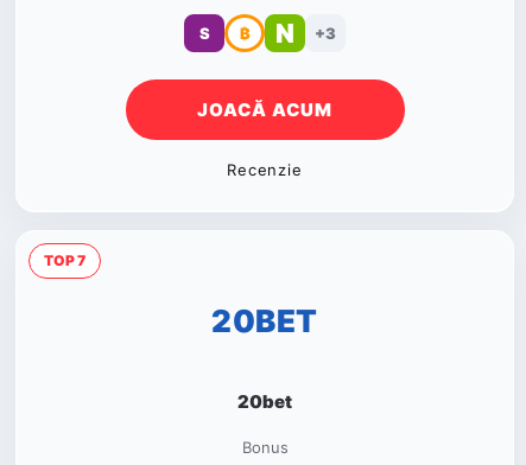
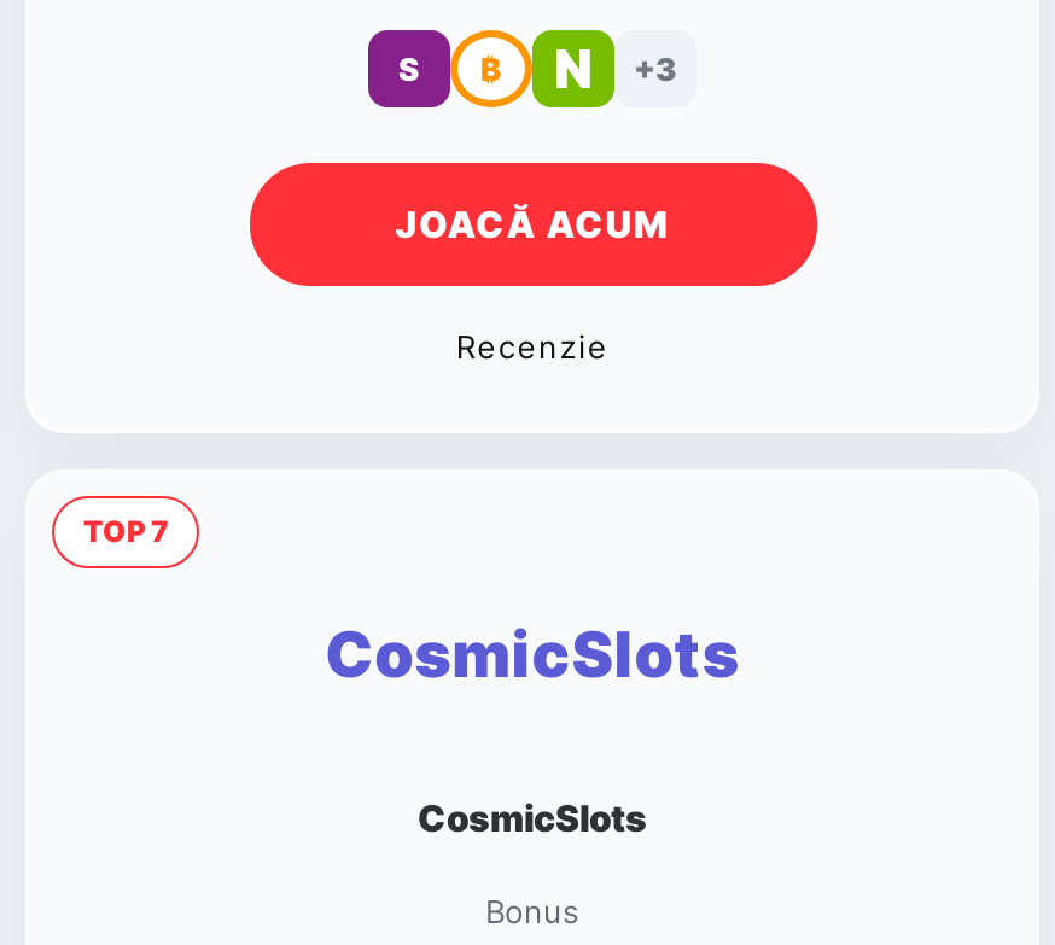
- 20BET
+ CosmicSlots

- 20bet
+ CosmicSlots
